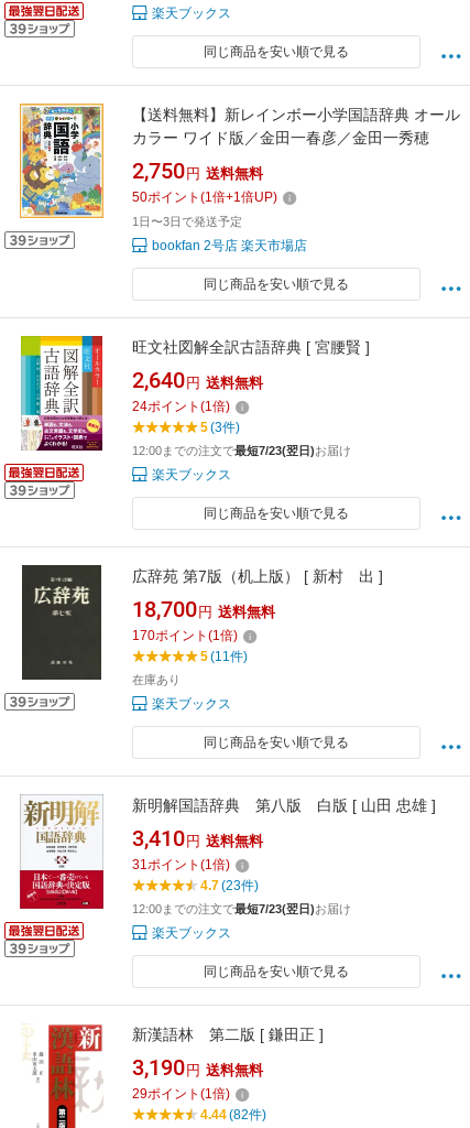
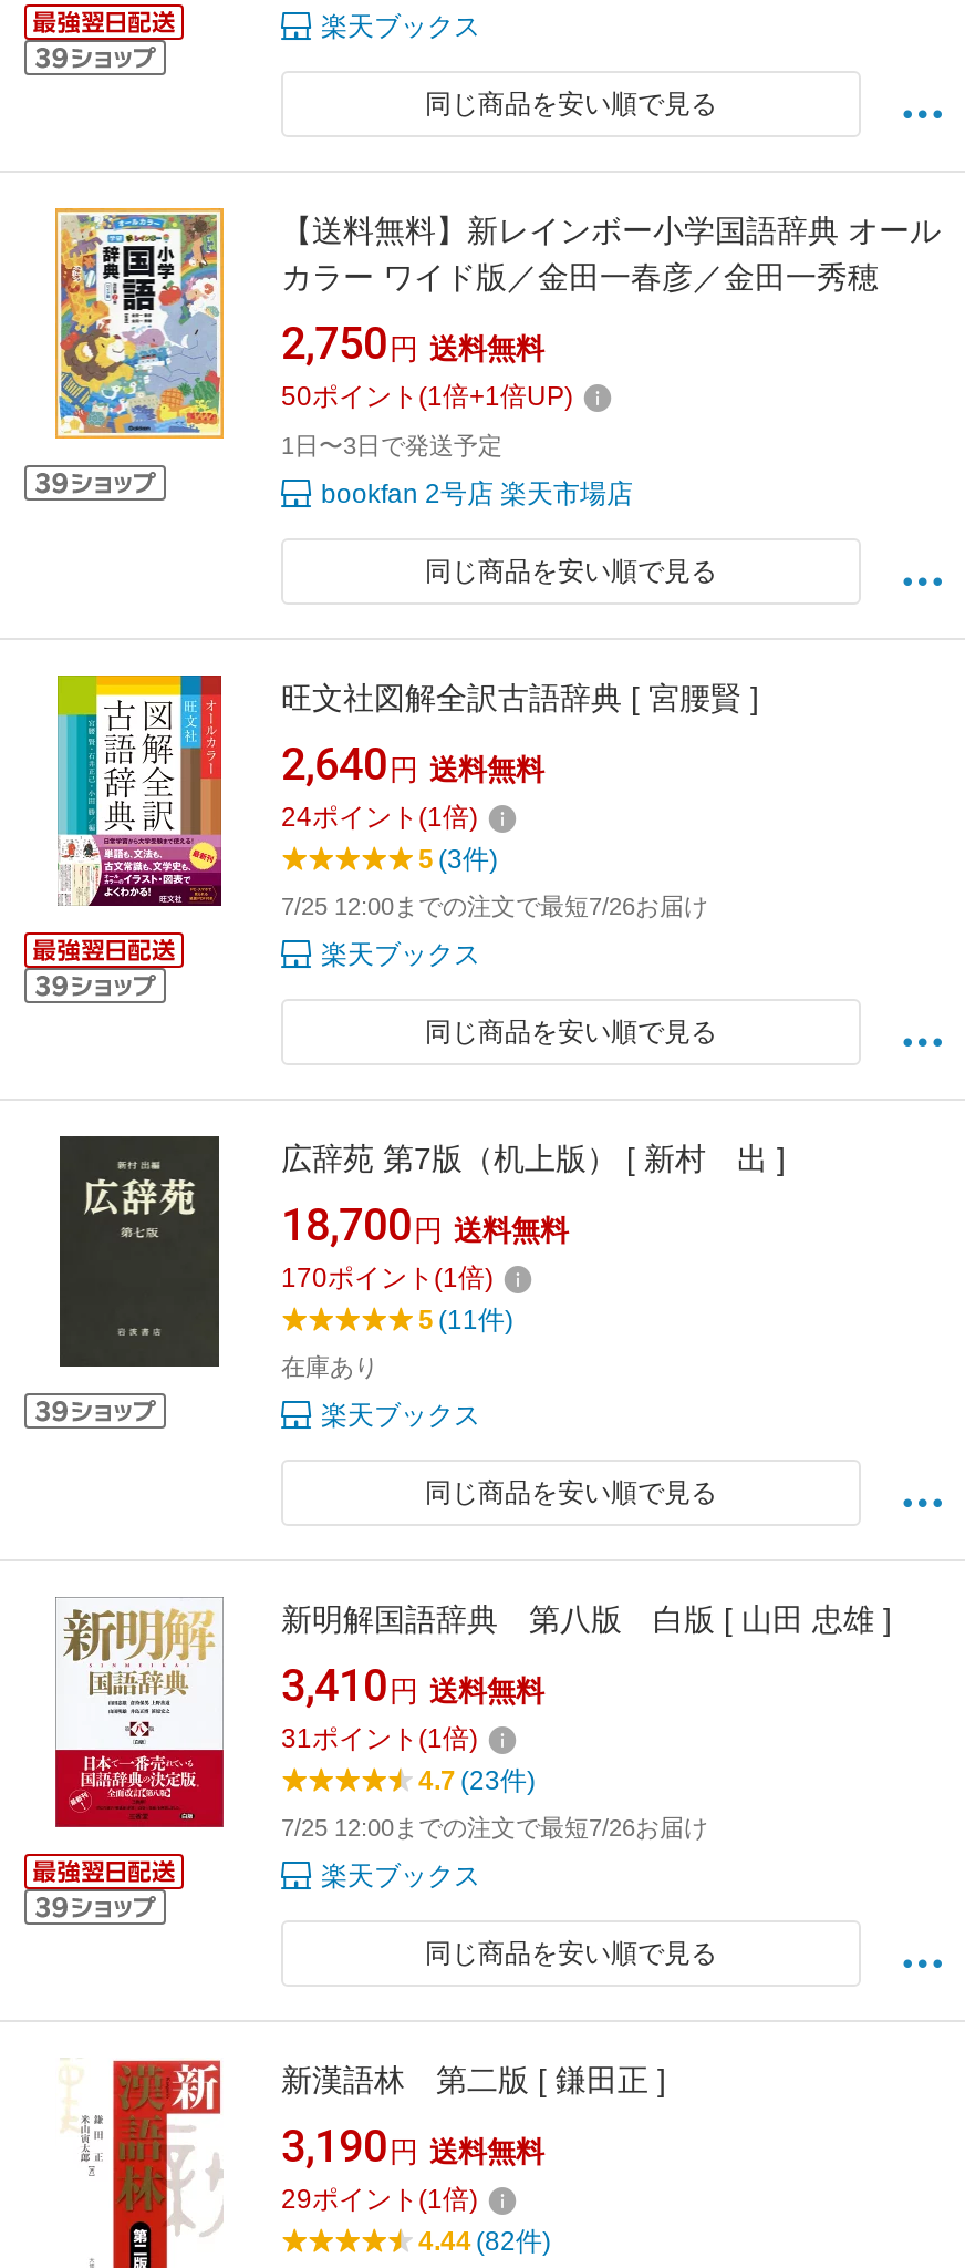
- 12:00までの注文で最短7/23(翌日)お届け
+ 7/25 12:00までの注文で最短7/26お届け

- 12:00までの注文で最短7/23(翌日)お届け
+ 7/25 12:00までの注文で最短7/26お届け
